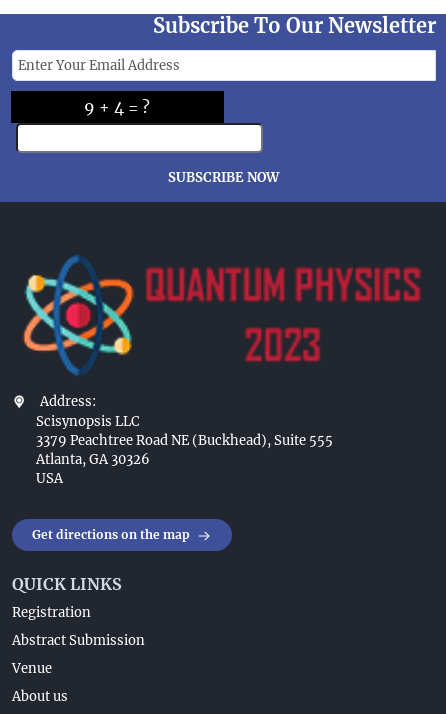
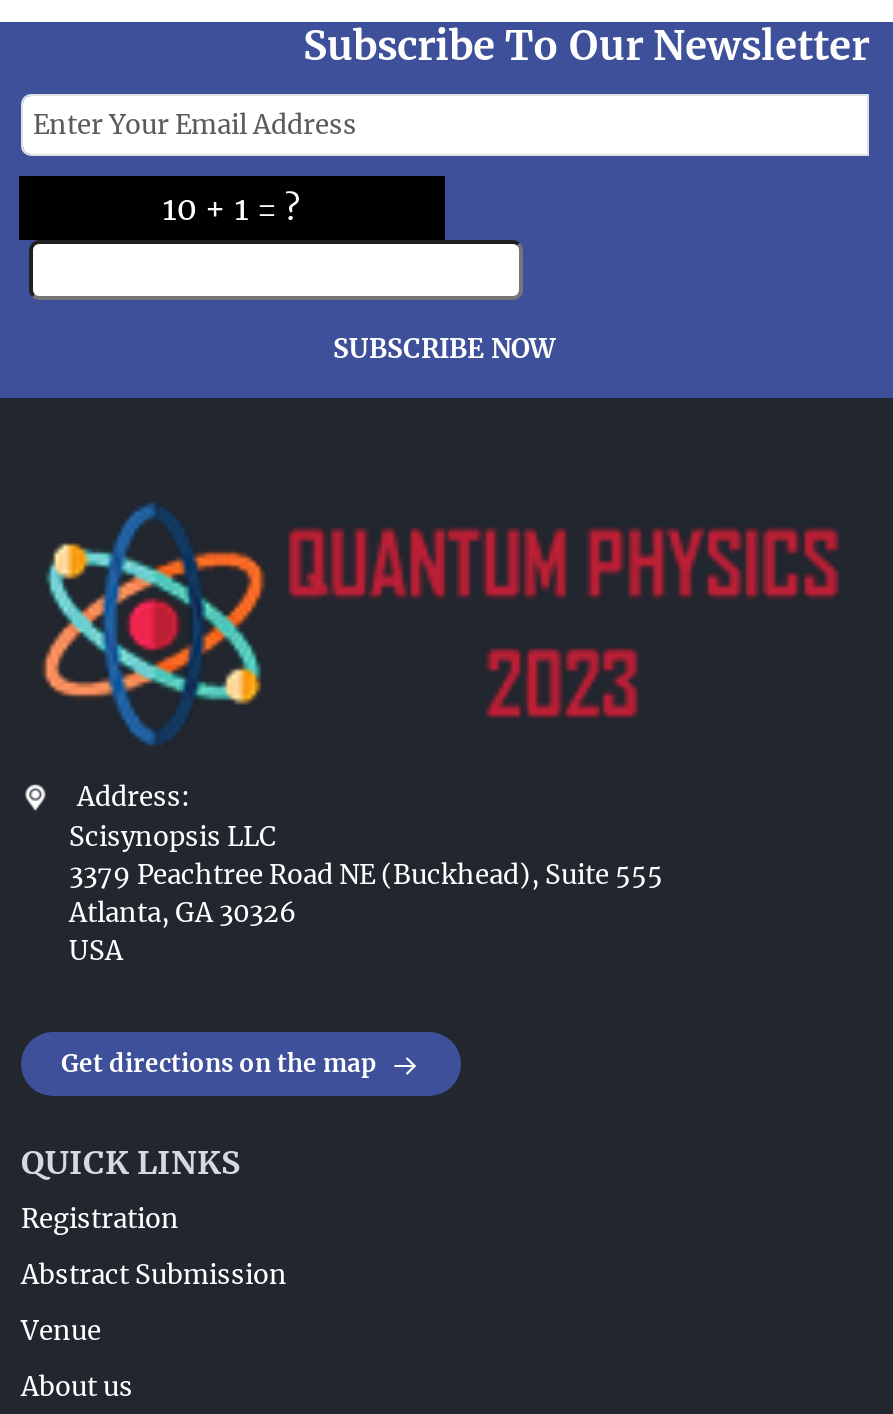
- 9 + 4 = ?
+ 10 + 1 = ?
